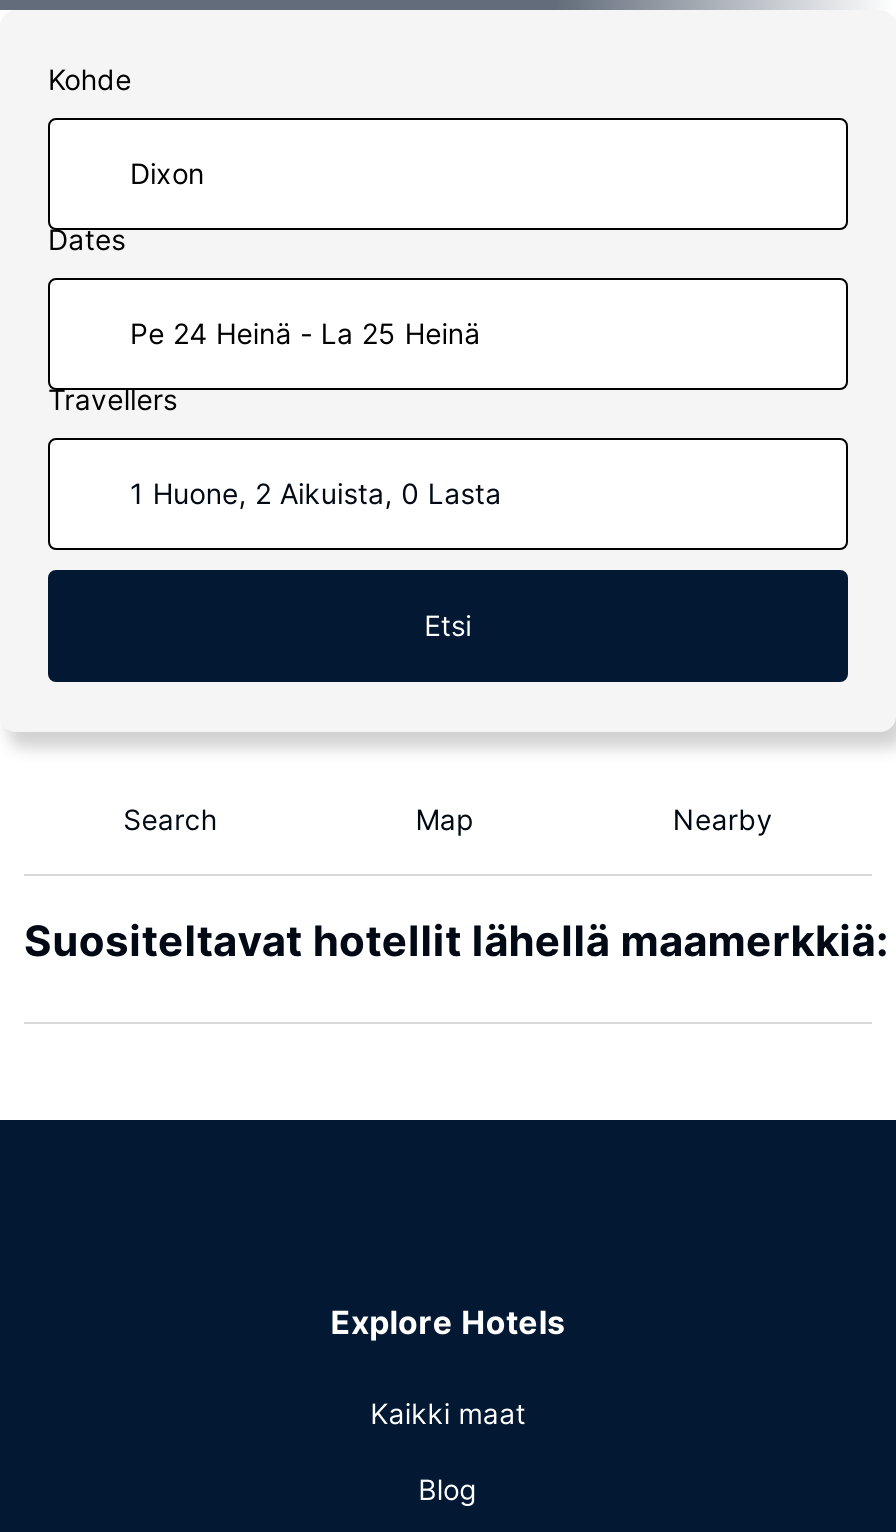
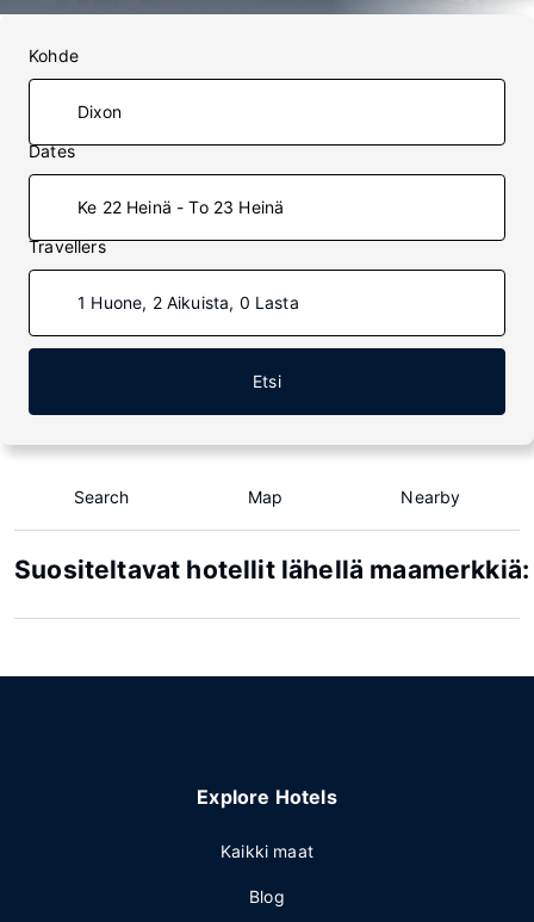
- Pe 24 Heinä - La 25 Heinä
+ Ke 22 Heinä - To 23 Heinä
